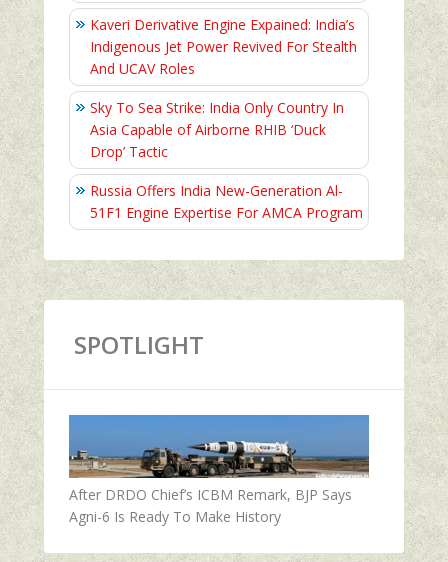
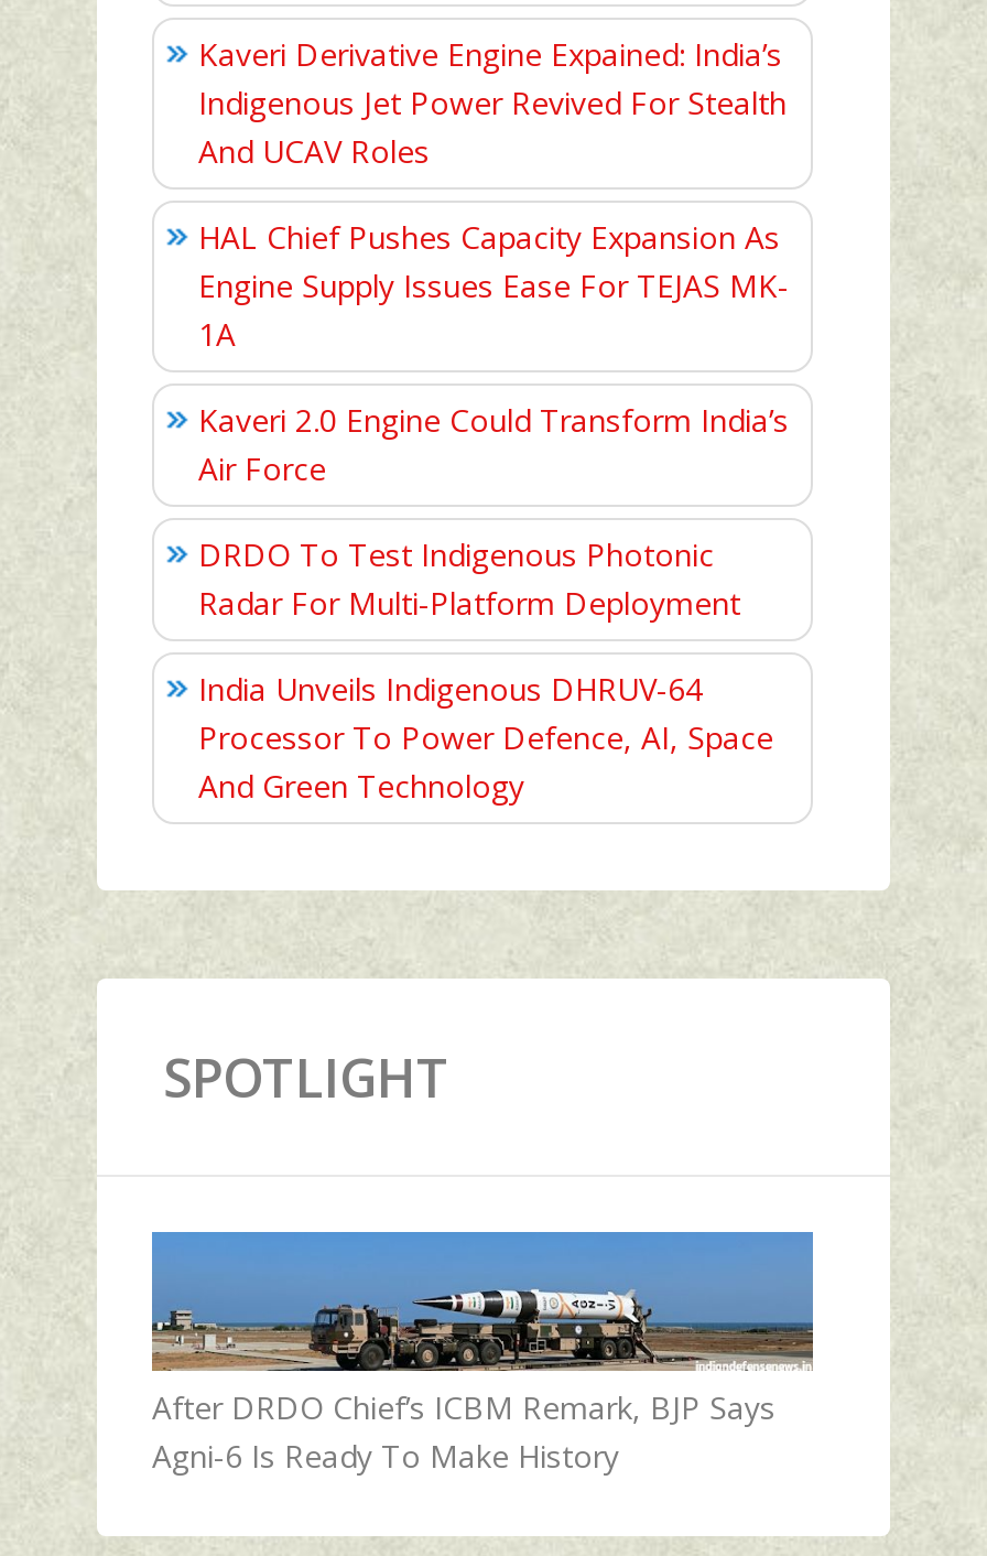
- Sky To Sea Strike: India Only Country In
- Asia Capable of Airborne RHIB ‘Duck
- Drop’ Tactic
- Russia Offers India New-Generation Al-
- 51F1 Engine Expertise For AMCA Program
+ HAL Chief Pushes Capacity Expansion As
+ Engine Supply Issues Ease For TEJAS MK-
+ 1A
+ Kaveri 2.0 Engine Could Transform India’s
+ Air Force
+ DRDO To Test Indigenous Photonic
+ Radar For Multi-Platform Deployment
+ India Unveils Indigenous DHRUV-64
+ Processor To Power Defence, AI, Space
+ And Green Technology
